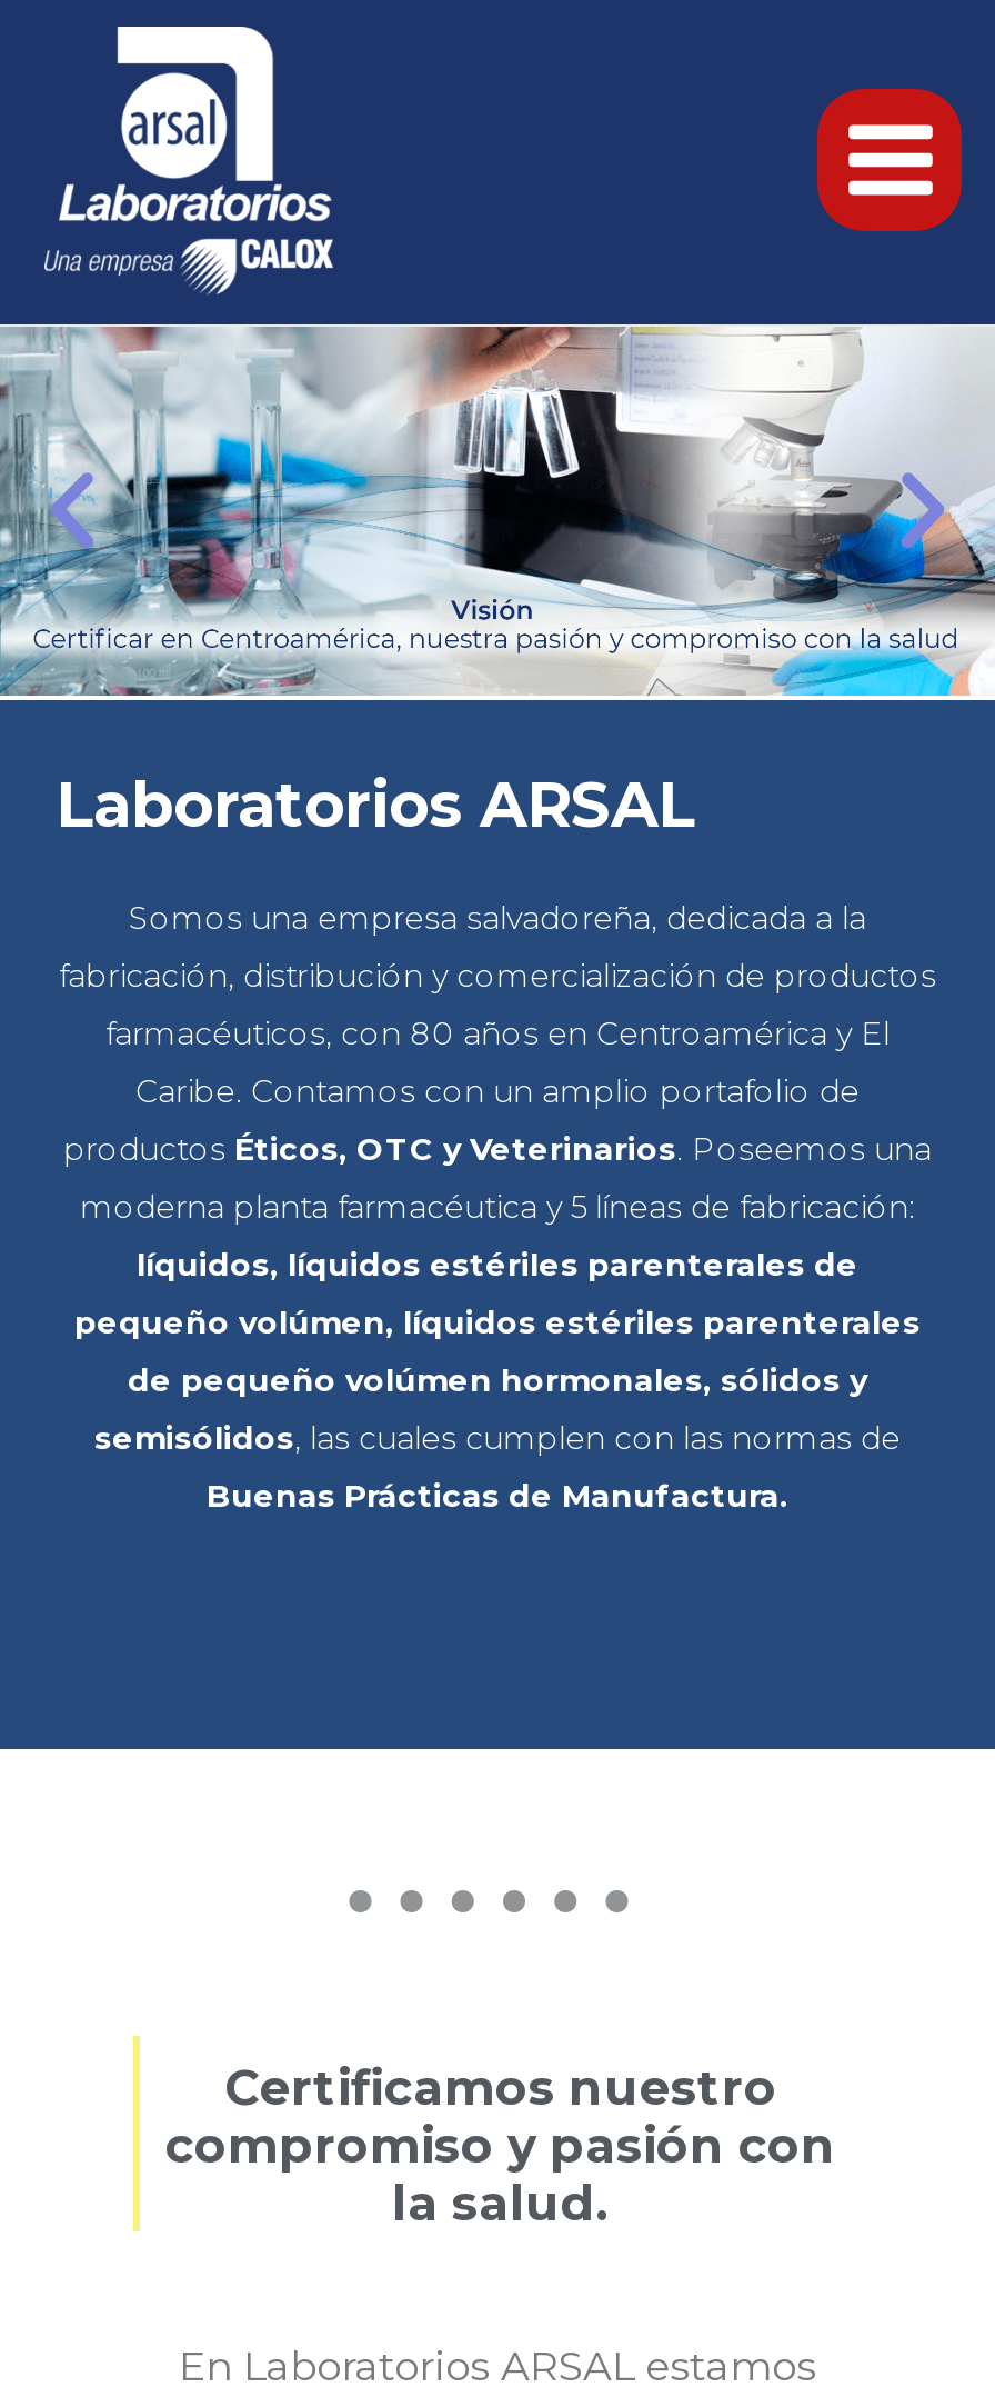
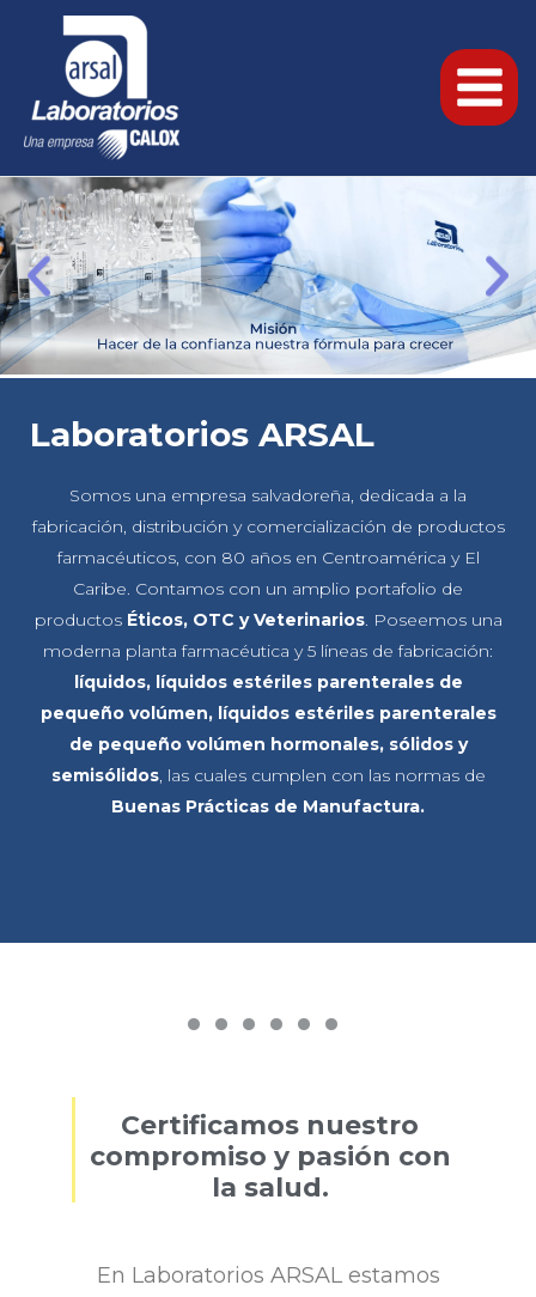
- [image]
+ [image]
